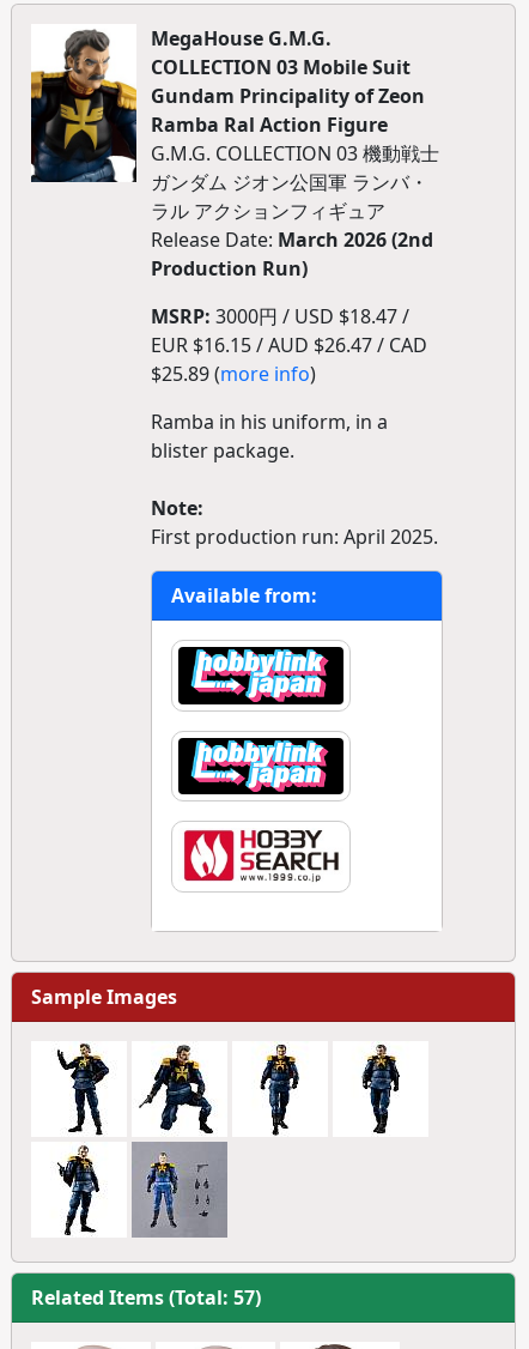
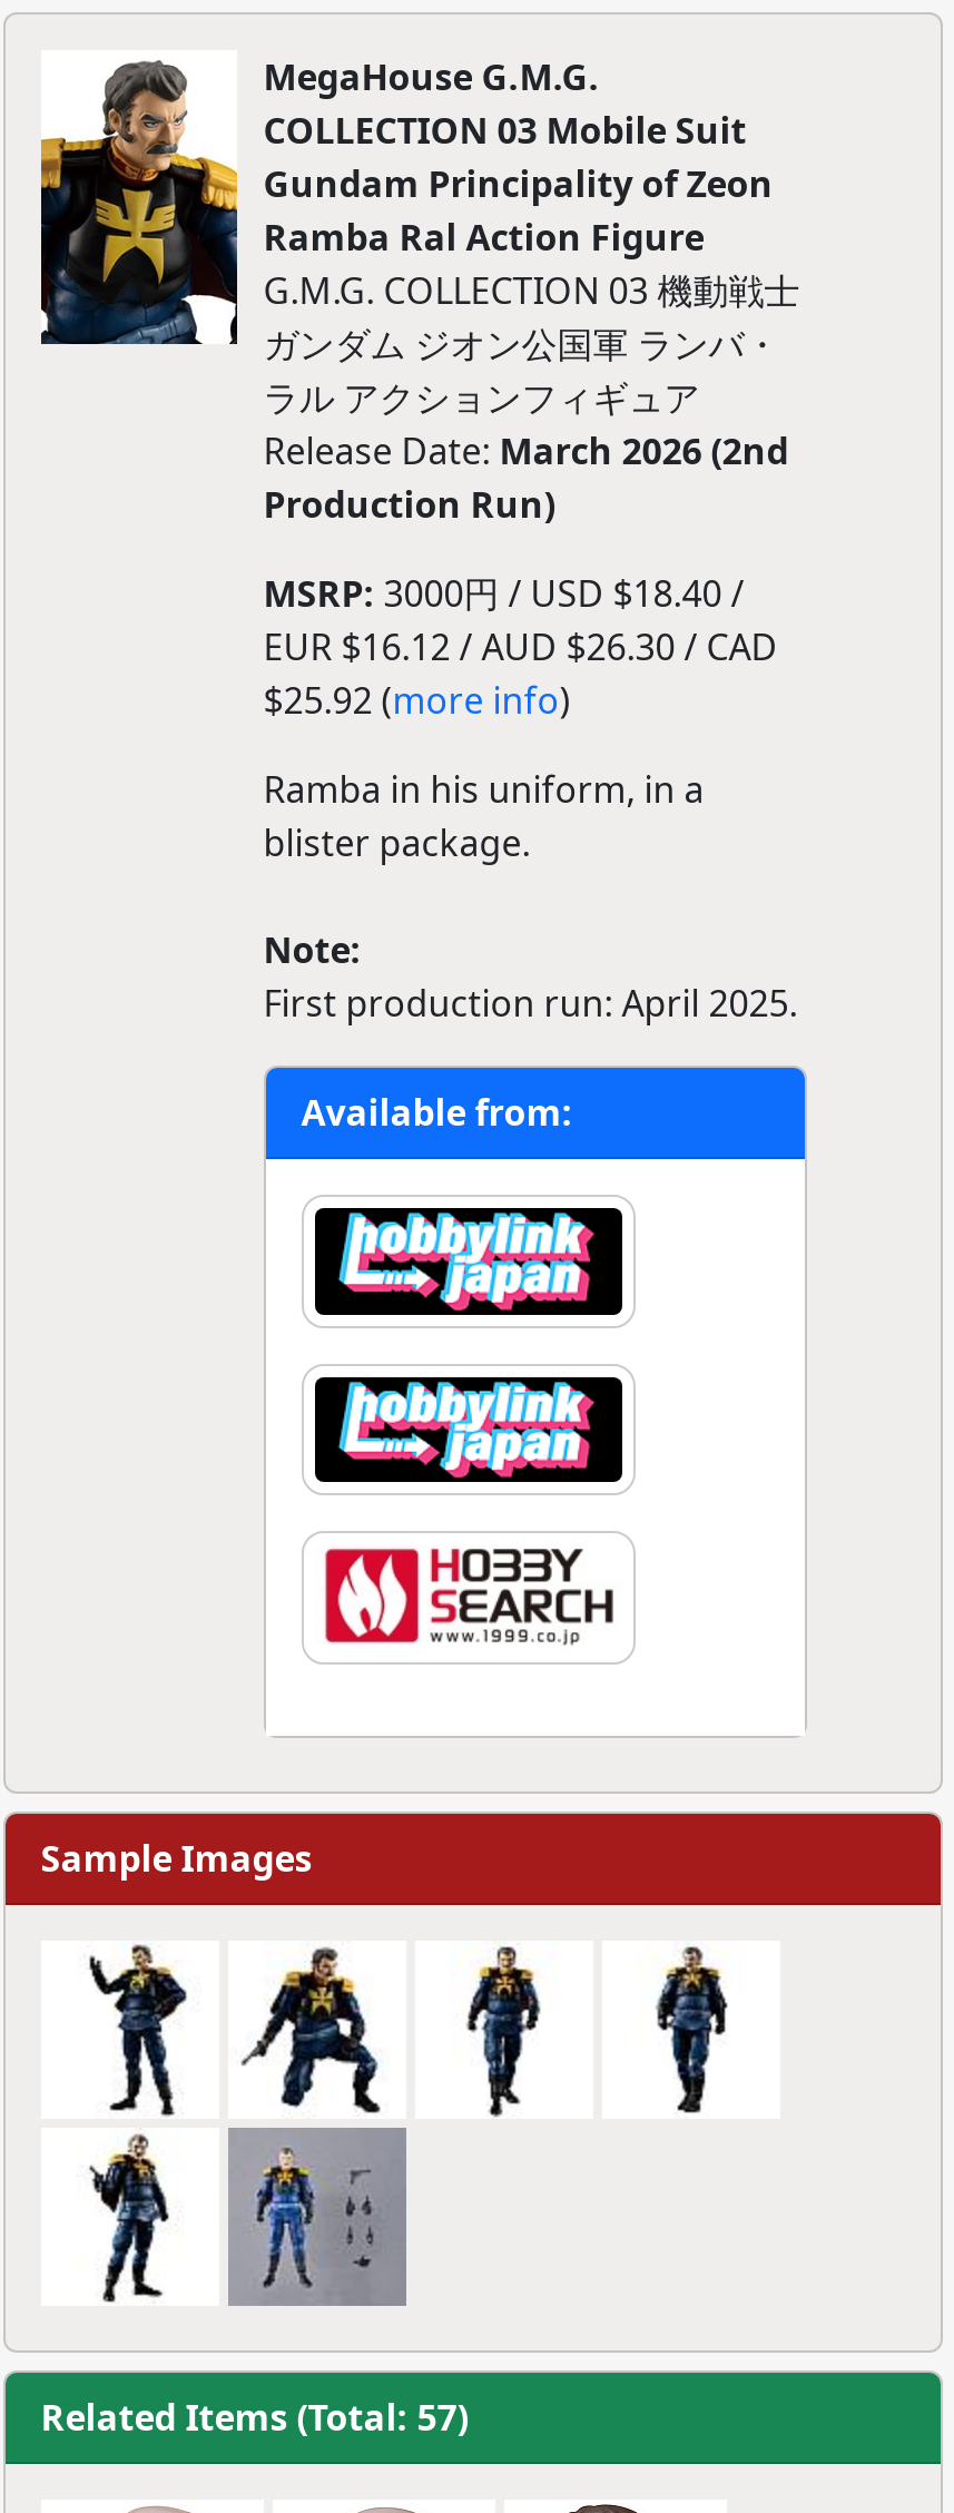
- MSRP: 3000円 / USD $18.47 /
+ MSRP: 3000円 / USD $18.40 /

- EUR $16.15 / AUD $26.47 / CAD
+ EUR $16.12 / AUD $26.30 / CAD

- $25.89 (more info)
+ $25.92 (more info)
